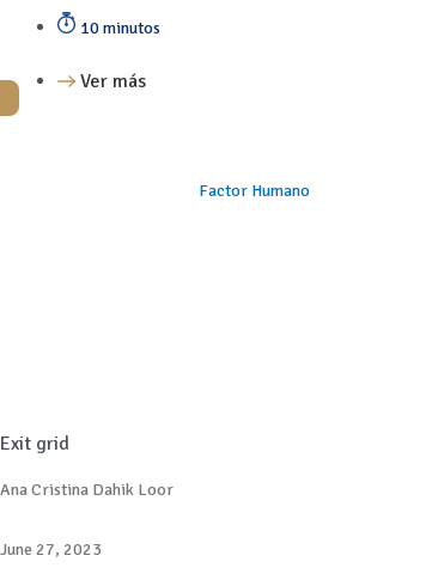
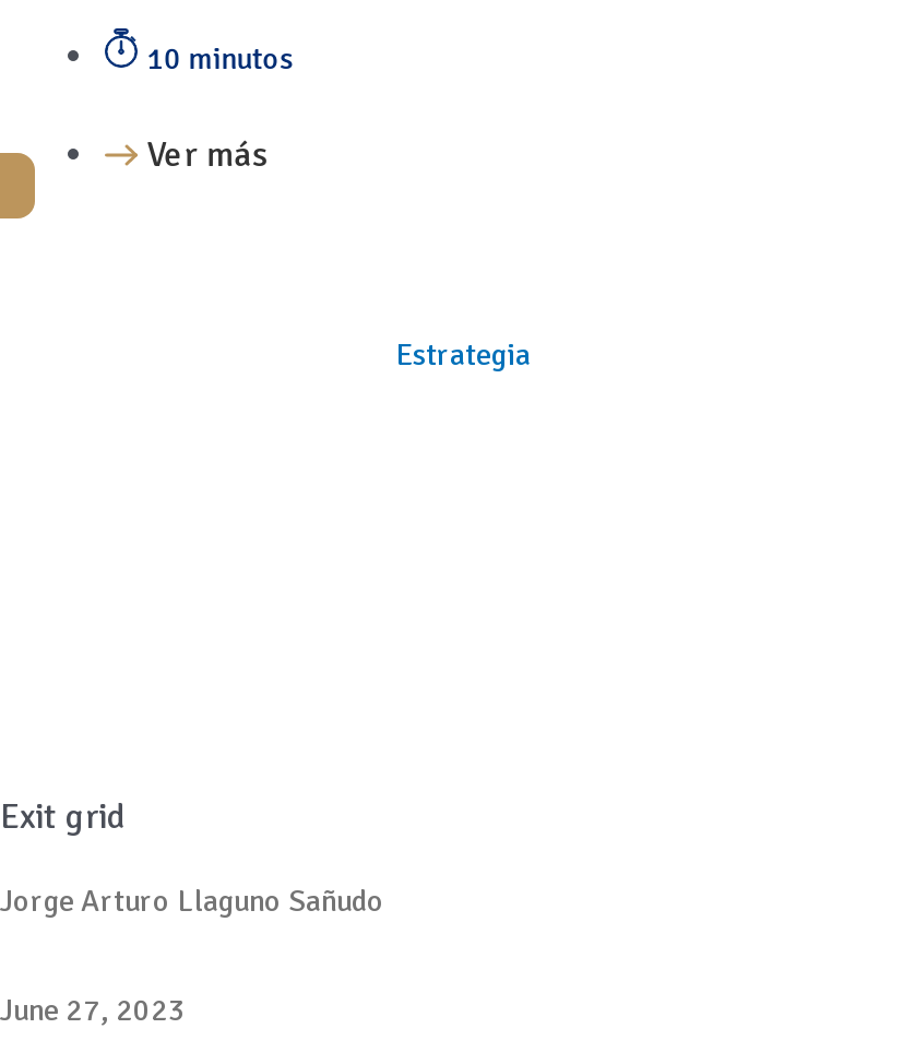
- Factor Humano
+ Estrategia

- Ana Cristina Dahik Loor
+ Jorge Arturo Llaguno Sañudo
